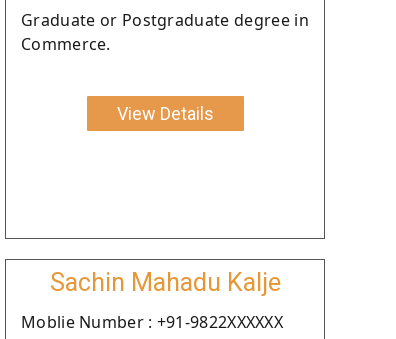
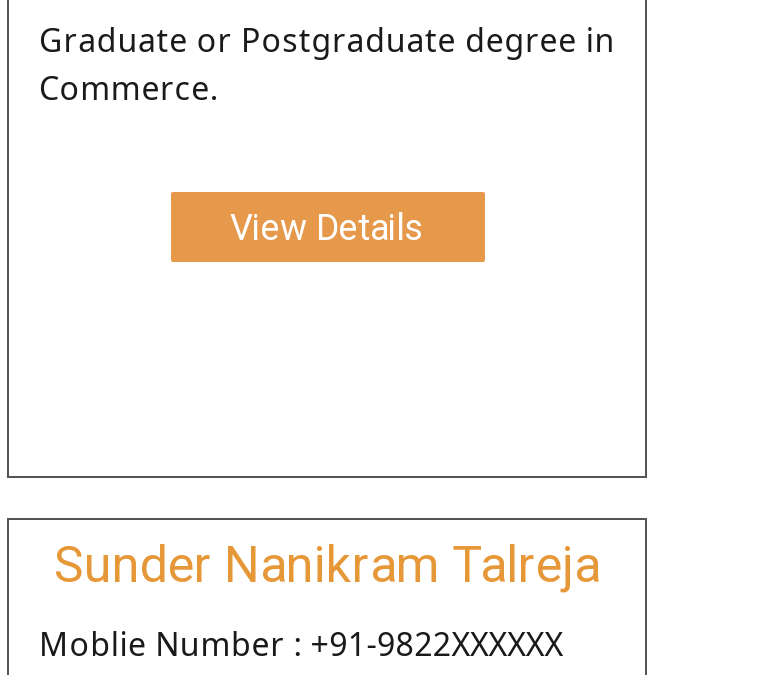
- Sachin Mahadu Kalje
+ Sunder Nanikram Talreja
